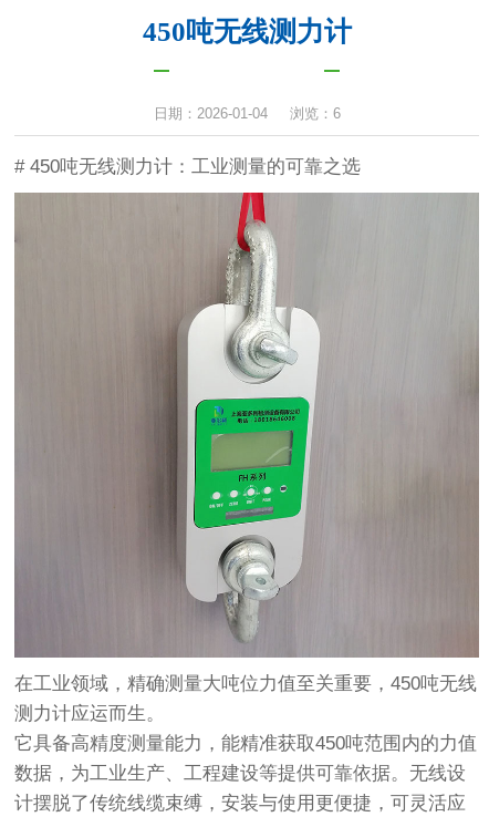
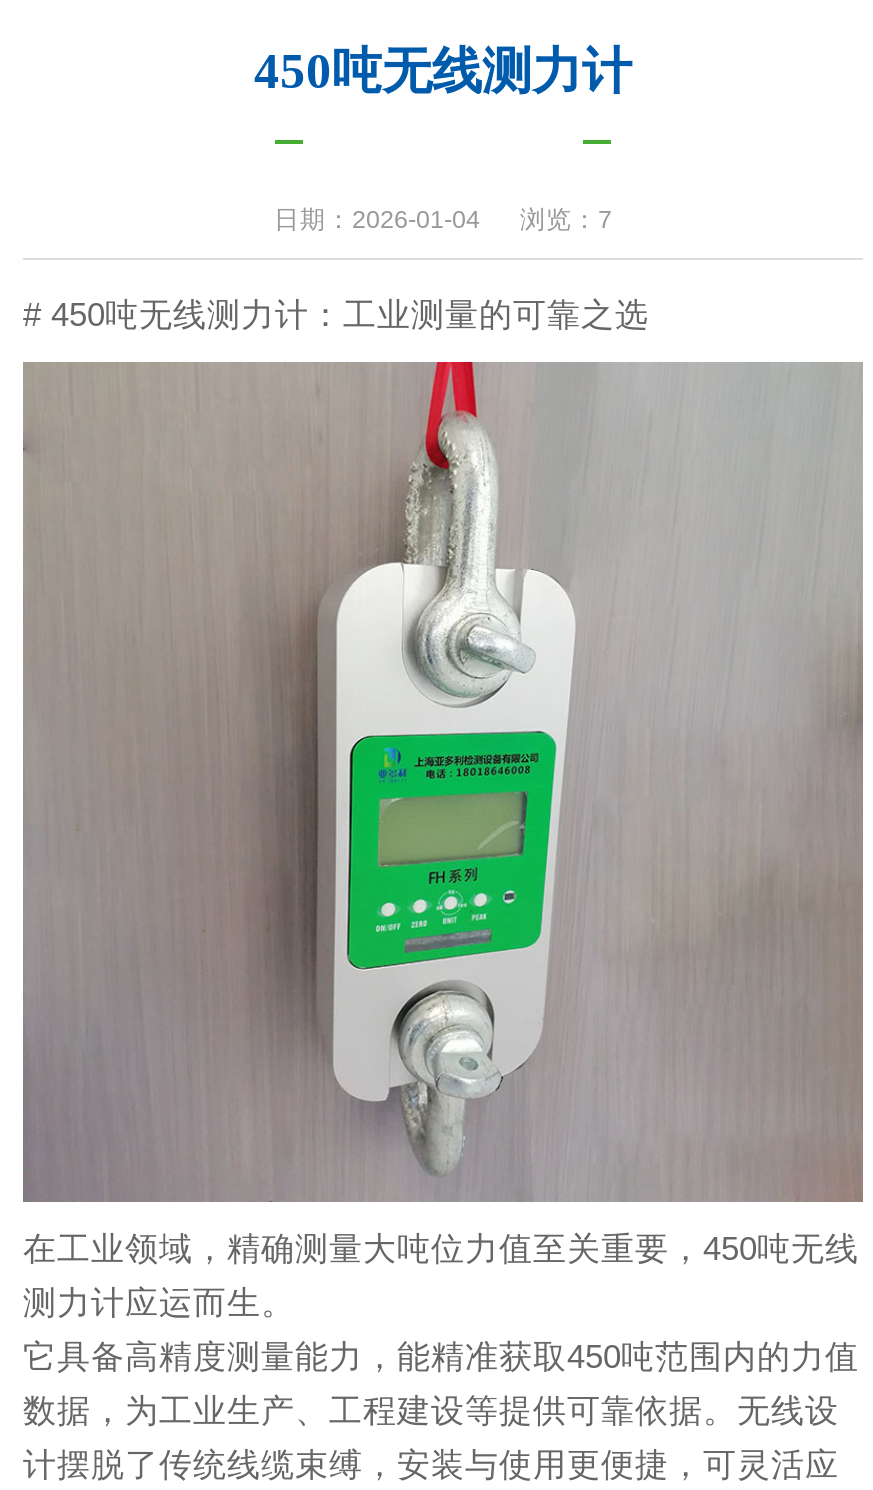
- 日期：2026-01-04 浏览：6
+ 日期：2026-01-04 浏览：7
